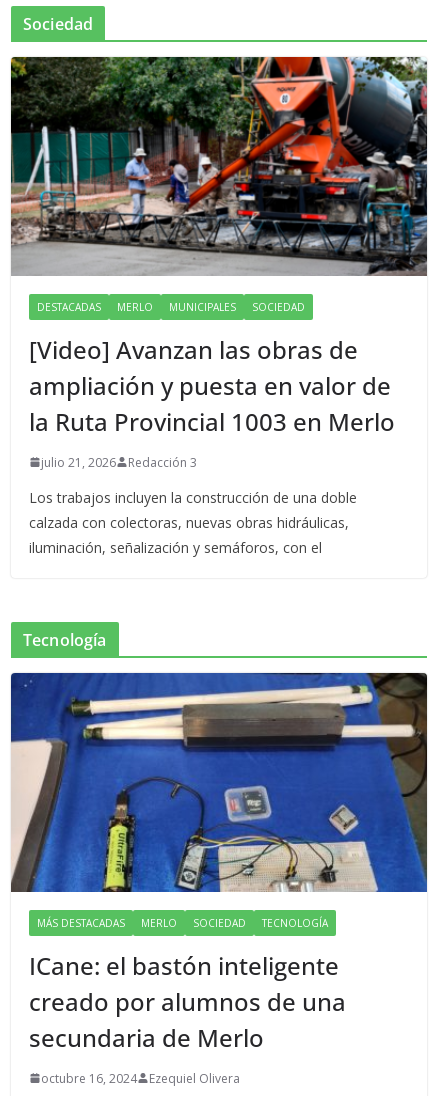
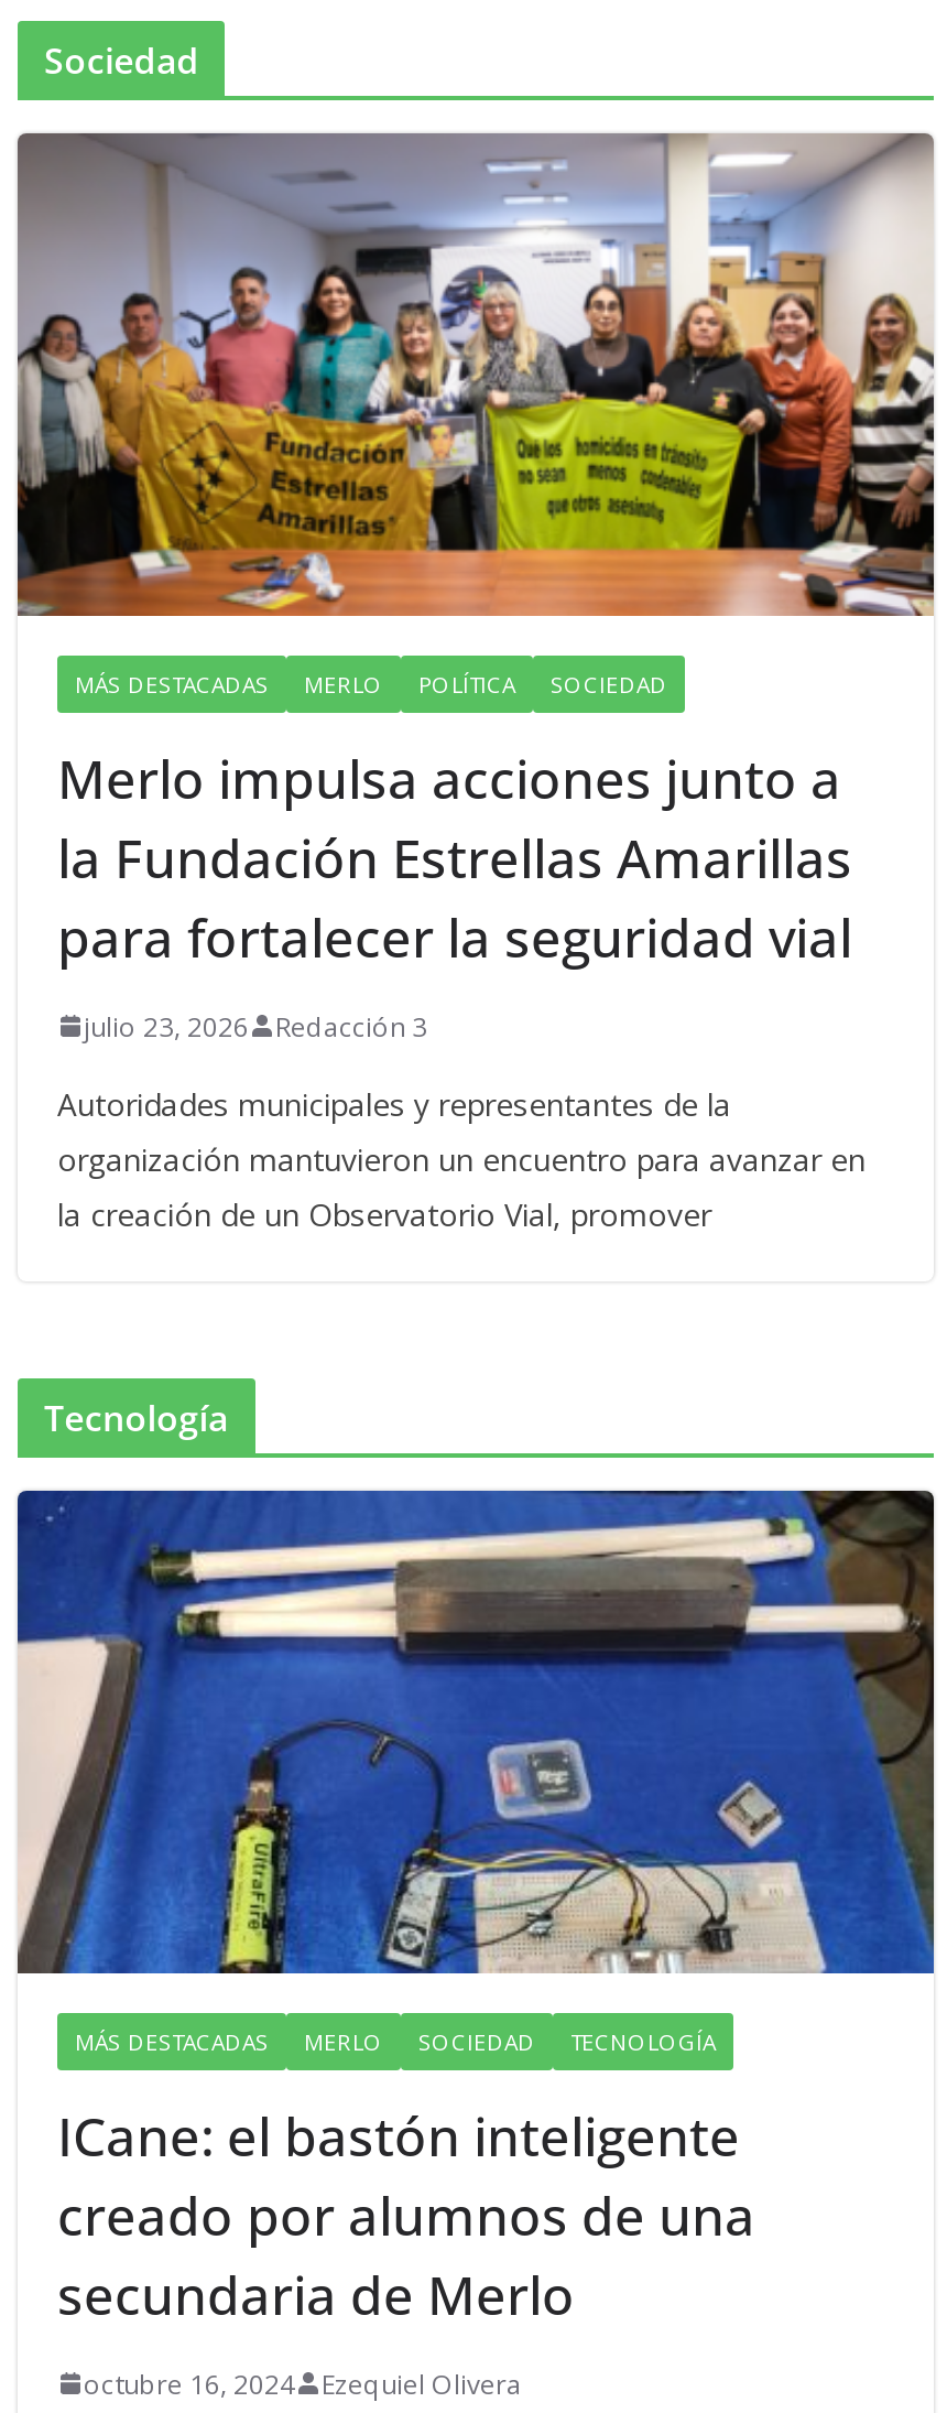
- [image]
- DESTACADAS
+ [image]
+ MÁS DESTACADAS

- MUNICIPALES
+ POLÍTICA

- [Video] Avanzan las obras de
- ampliación y puesta en valor de
- la Ruta Provincial 1003 en Merlo
+ Merlo impulsa acciones junto a
+ la Fundación Estrellas Amarillas
+ para fortalecer la seguridad vial

- julio 21, 2026 Redacción 3
+ julio 23, 2026 Redacción 3

- Los trabajos incluyen la construcción de una doble
- calzada con colectoras, nuevas obras hidráulicas,
- iluminación, señalización y semáforos, con el
+ Autoridades municipales y representantes de la
+ organización mantuvieron un encuentro para avanzar en
+ la creación de un Observatorio Vial, promover
